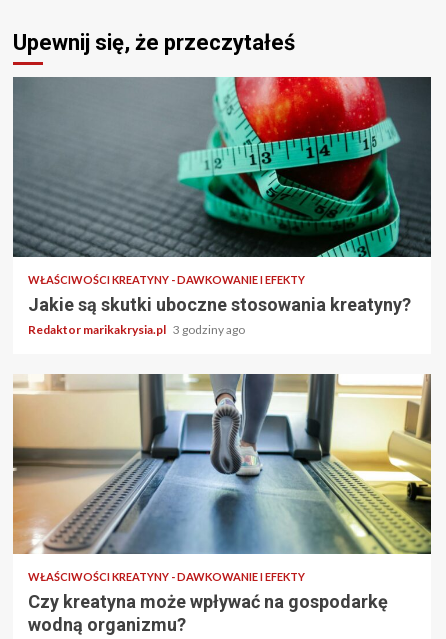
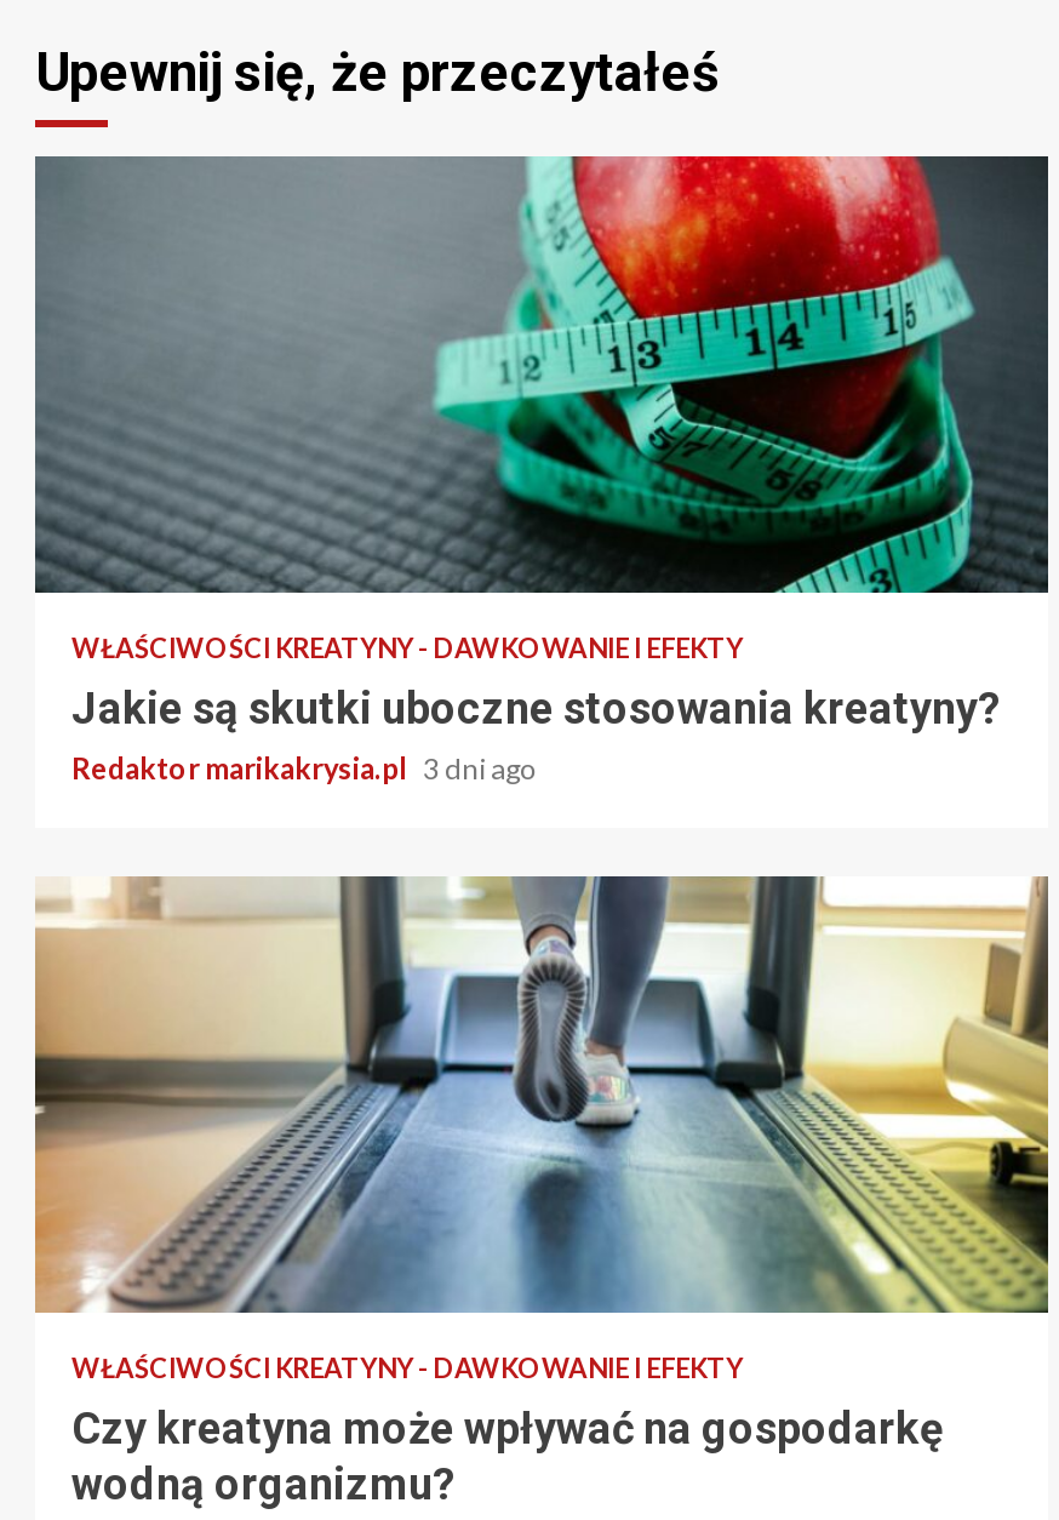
- Redaktor marikakrysia.pl 3 godziny ago
+ Redaktor marikakrysia.pl 3 dni ago
